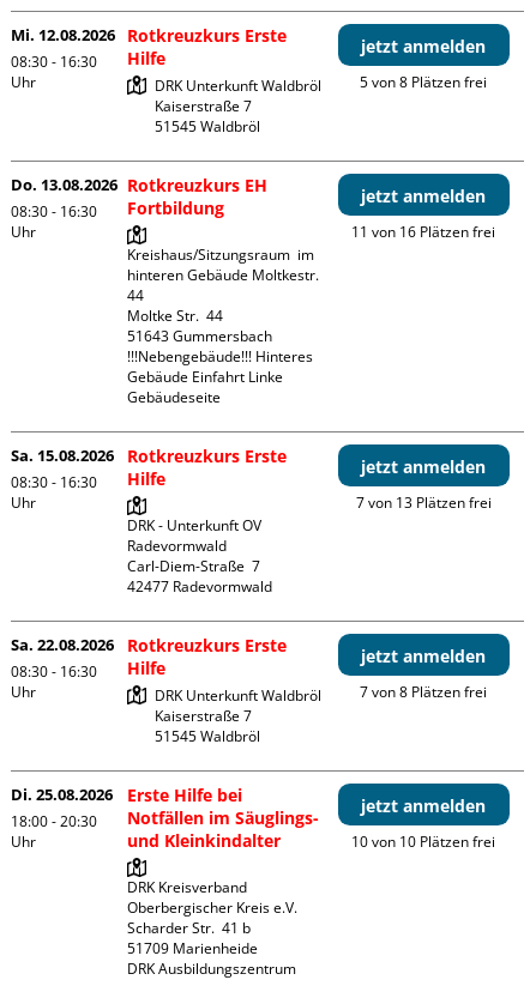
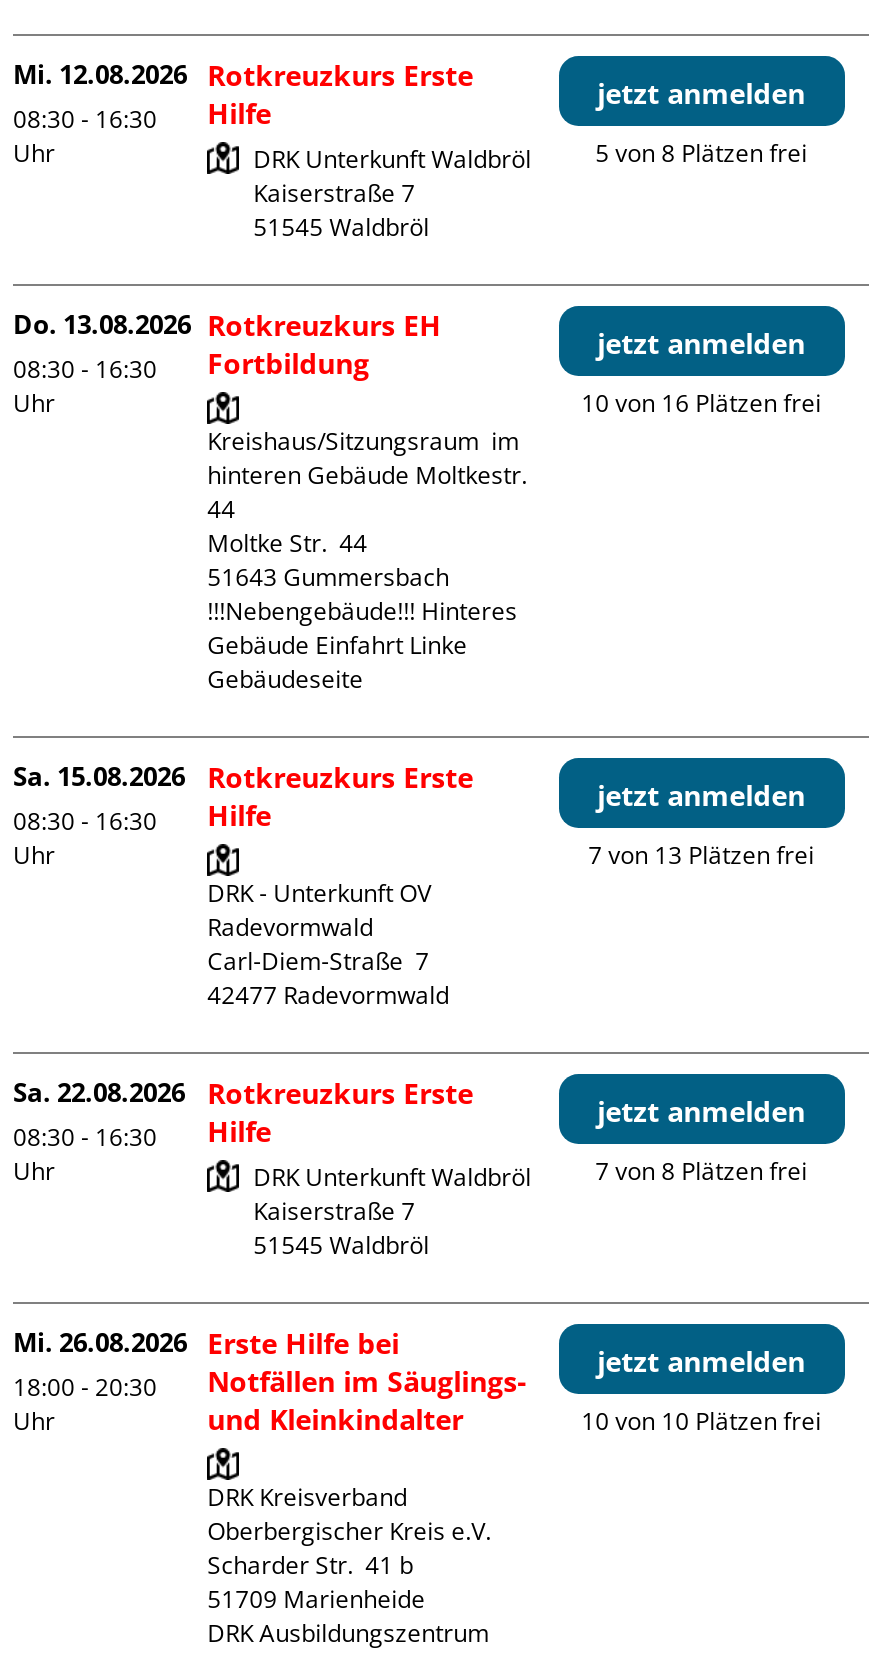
- 11 von 16 Plätzen frei
+ 10 von 16 Plätzen frei

- Di. 25.08.2026 Erste Hilfe bei
+ Mi. 26.08.2026 Erste Hilfe bei
